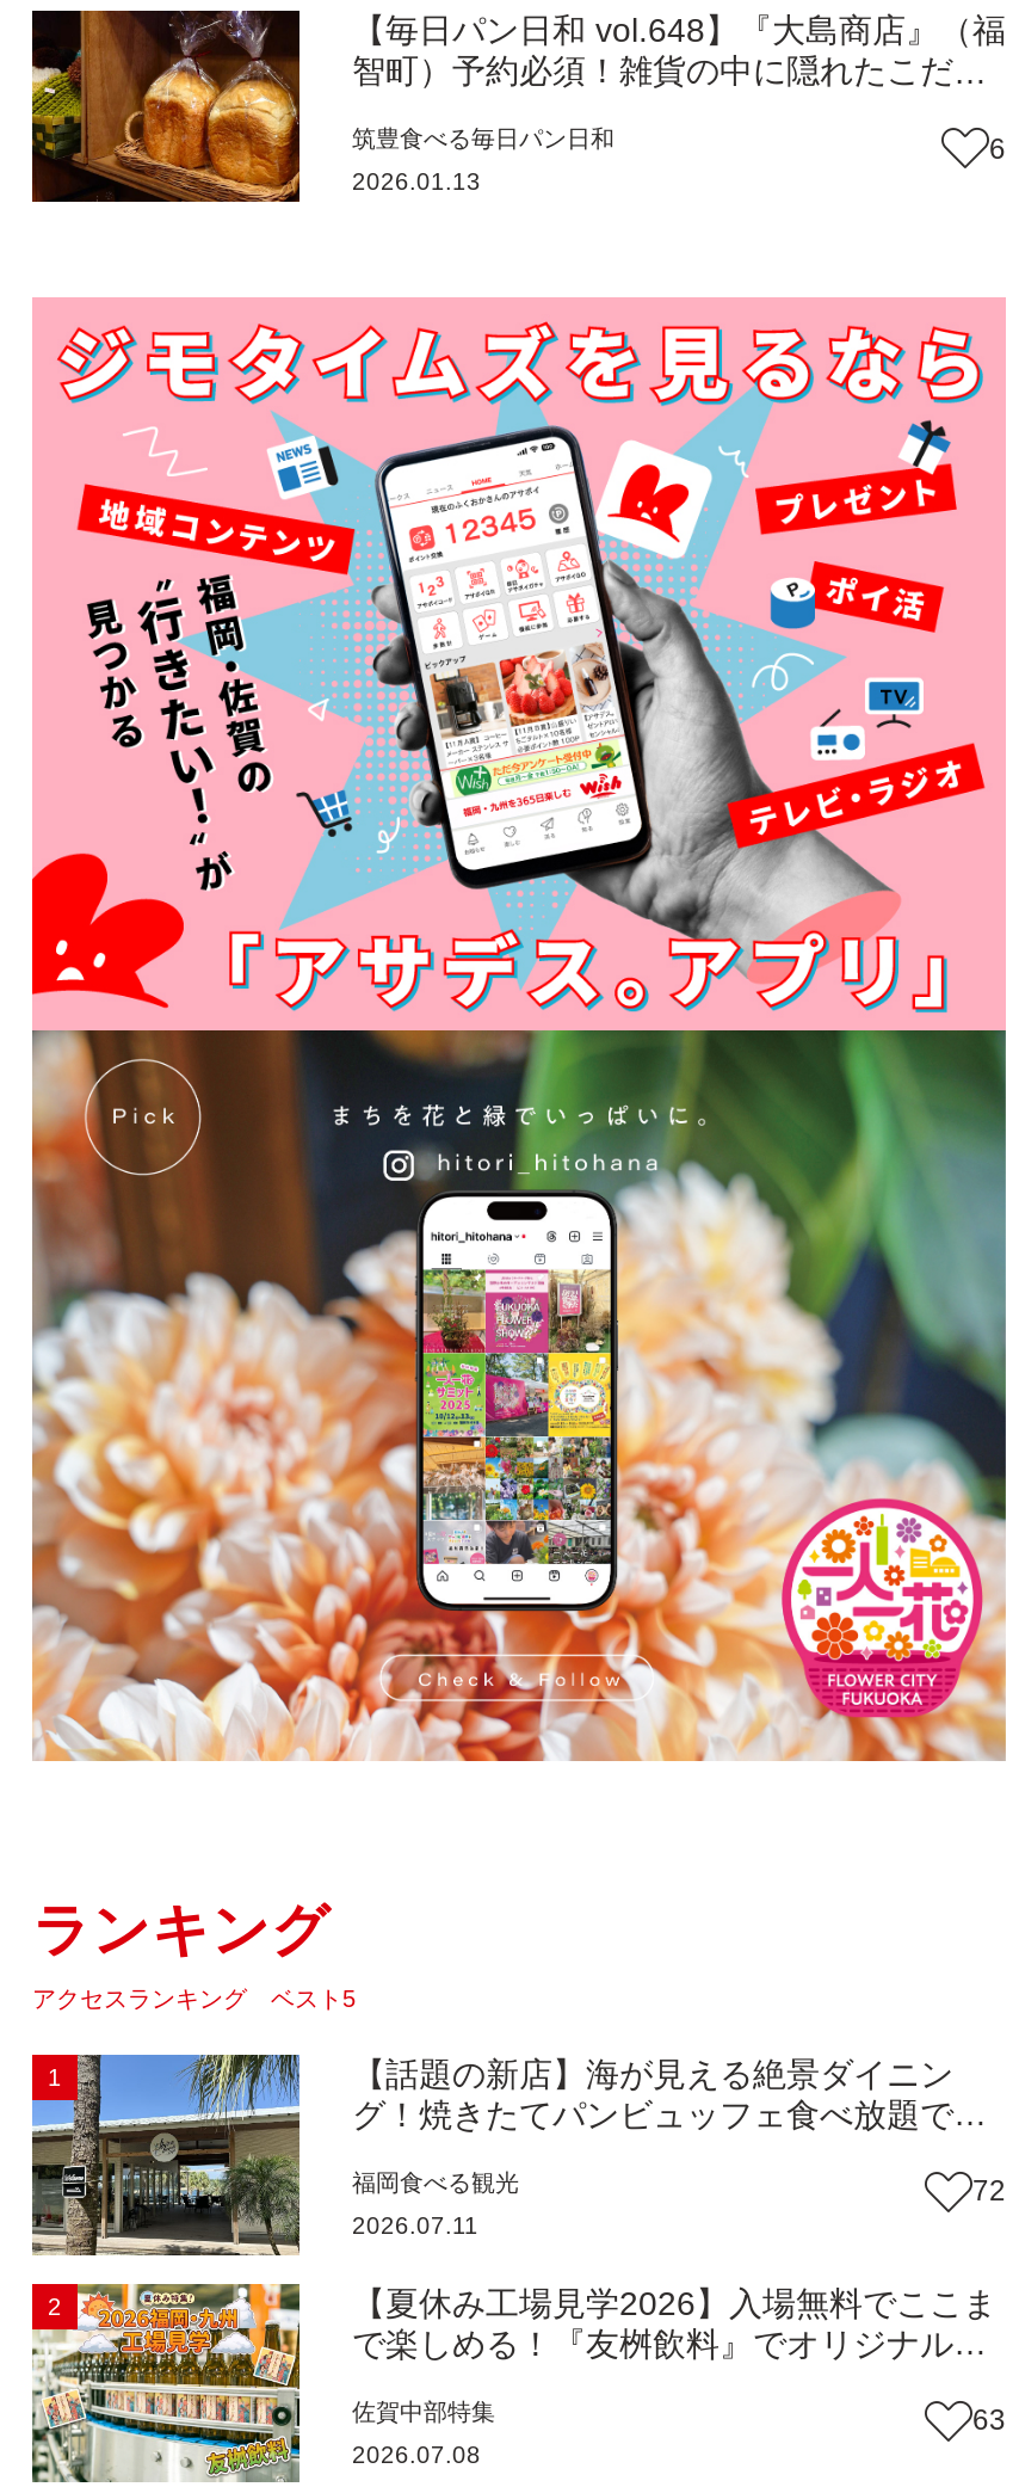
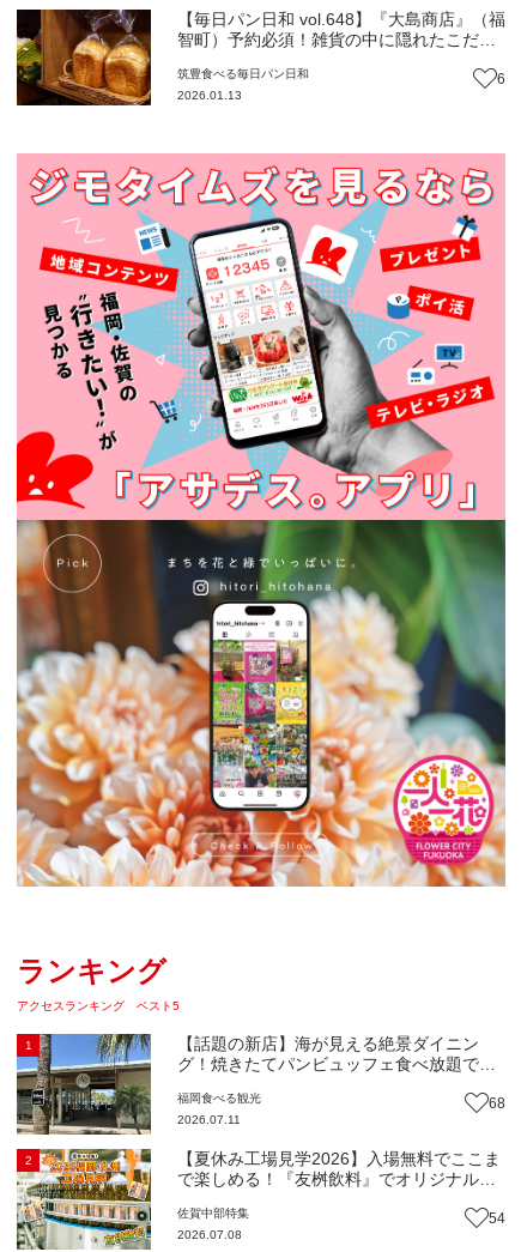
- 72
+ 68

- 63
+ 54
